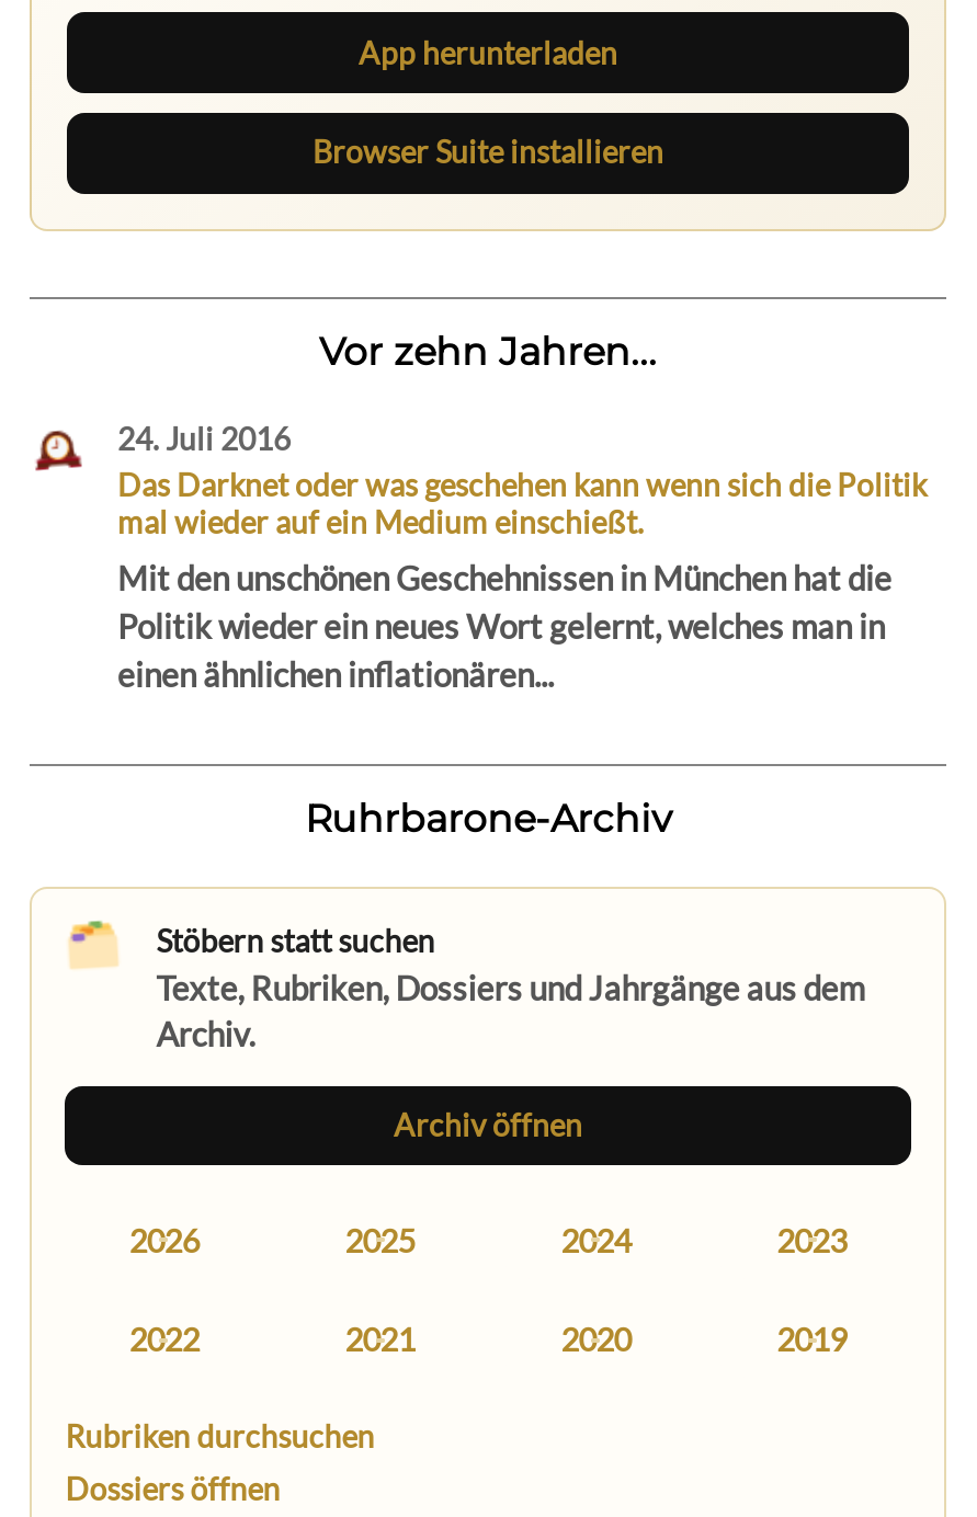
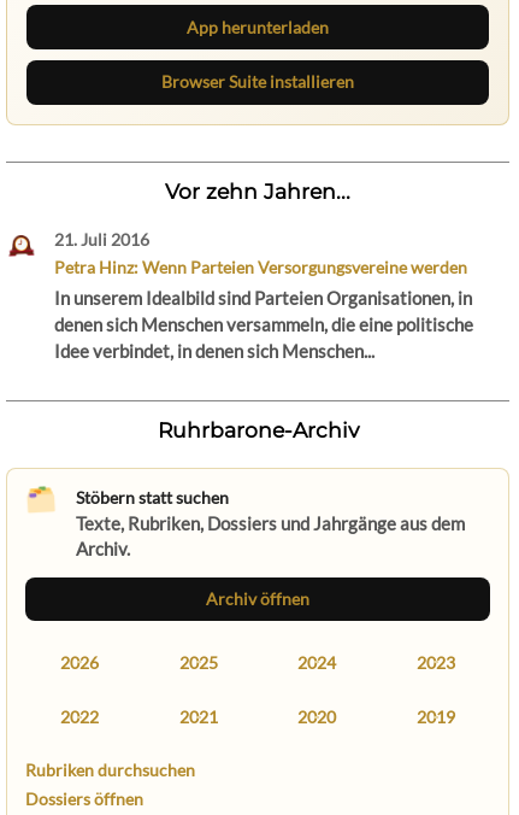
- 24. Juli 2016
- Das Darknet oder was geschehen kann wenn sich die Politik
- mal wieder auf ein Medium einschießt.
- Mit den unschönen Geschehnissen in München hat die
- Politik wieder ein neues Wort gelernt, welches man in
- einen ähnlichen inflationären...
+ 21. Juli 2016
+ Petra Hinz: Wenn Parteien Versorgungsvereine werden
+ In unserem Idealbild sind Parteien Organisationen, in
+ denen sich Menschen versammeln, die eine politische
+ Idee verbindet, in denen sich Menschen...
